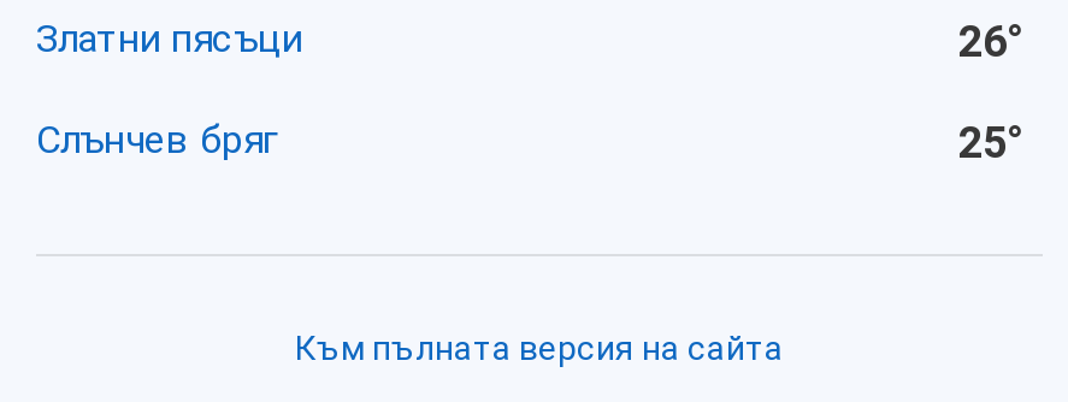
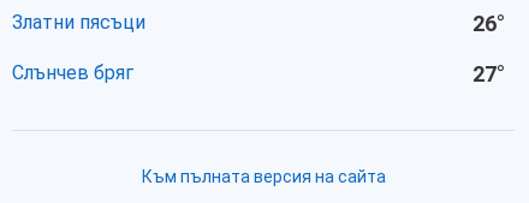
- 25°
+ 27°
